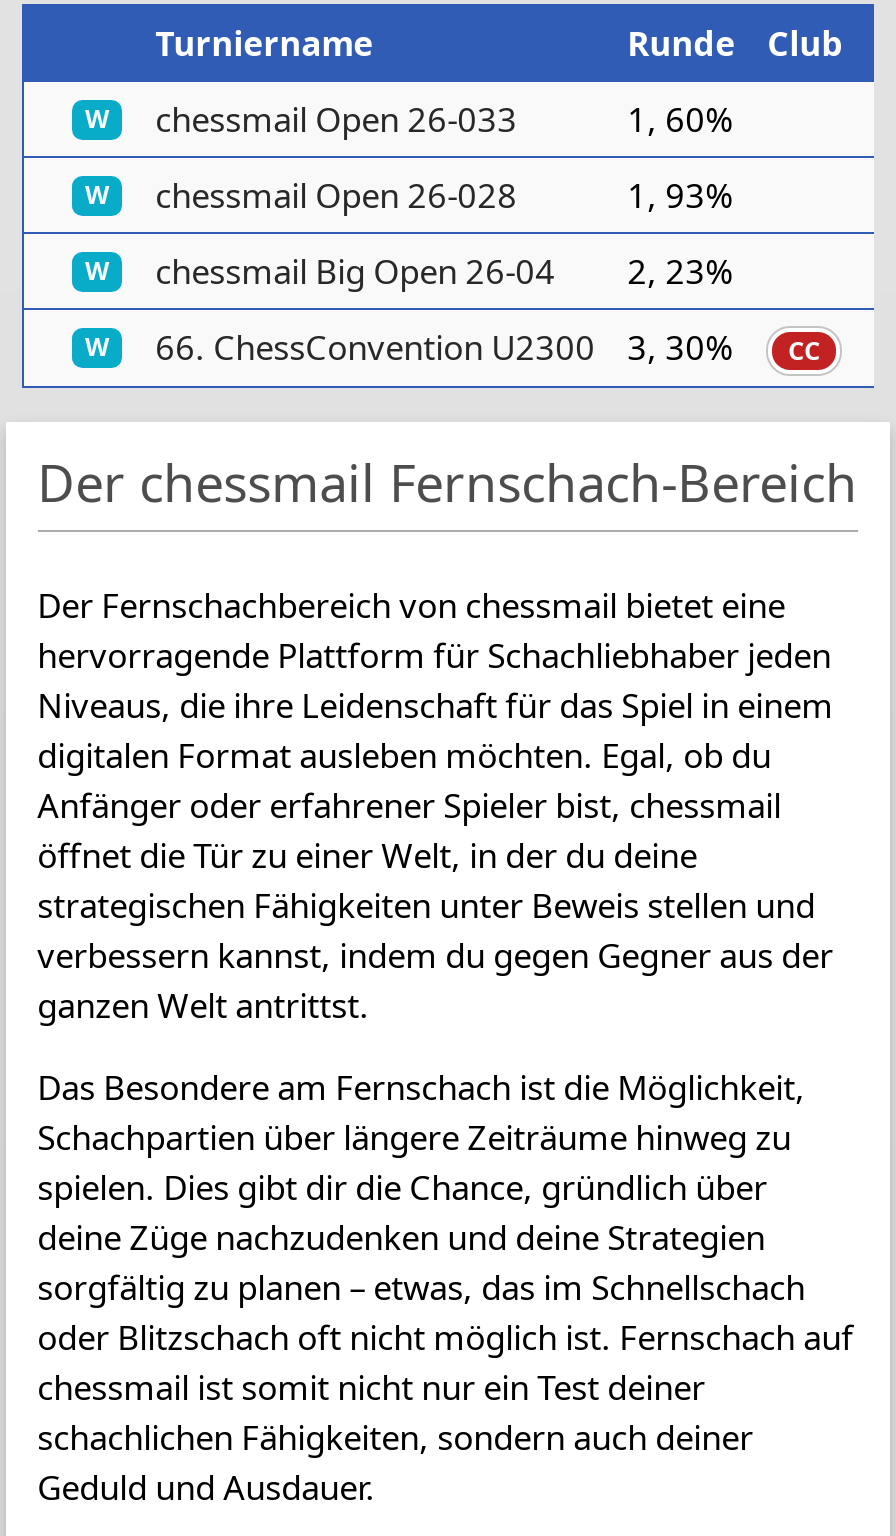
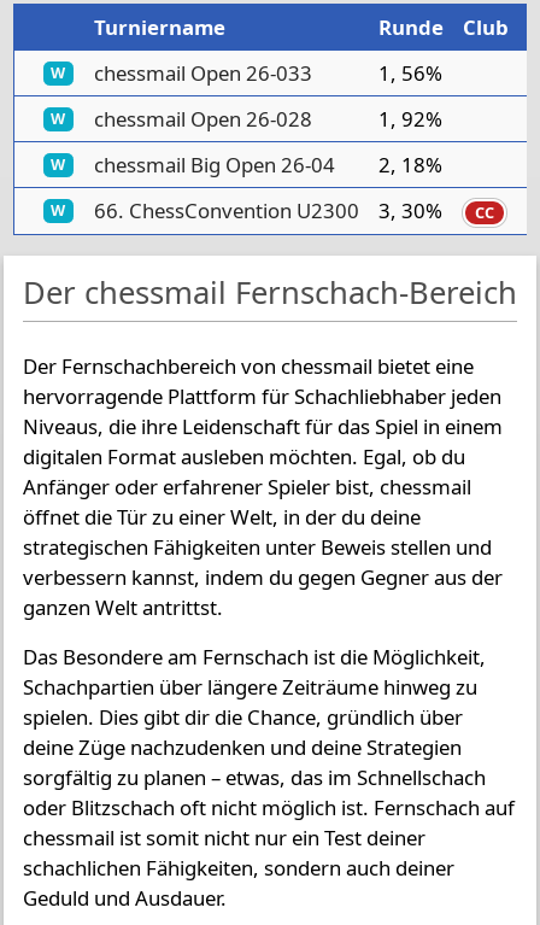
- 1, 60%
+ 1, 56%

- 1, 93%
+ 1, 92%

- W chessmail Big Open 26-04 2, 23%
+ W chessmail Big Open 26-04 2, 18%
